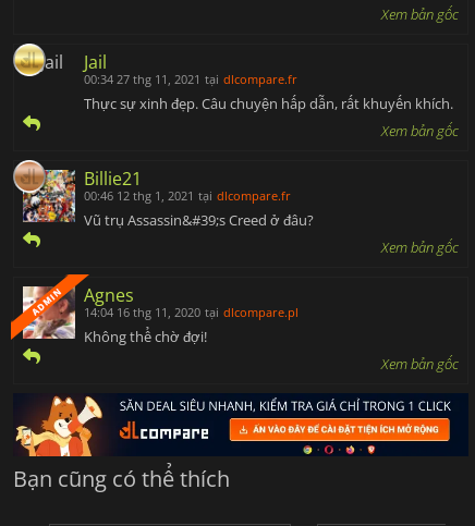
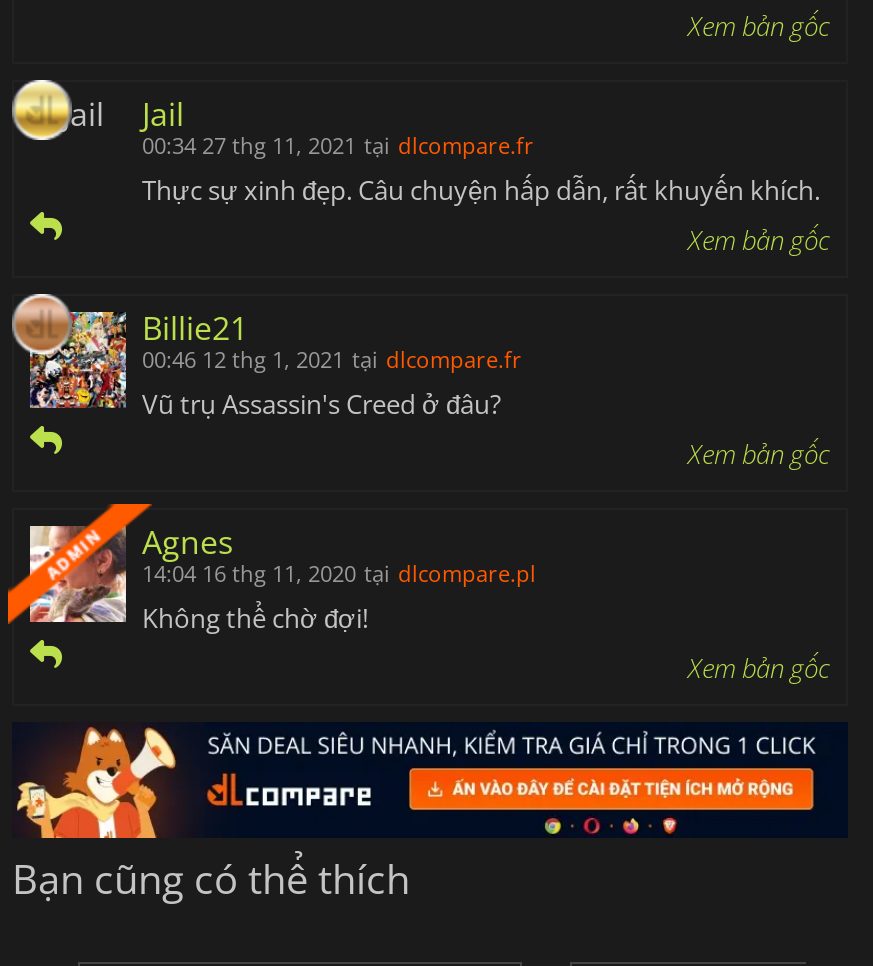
- Vũ trụ Assassin&#39;s Creed ở đâu?
+ Vũ trụ Assassin's Creed ở đâu?
